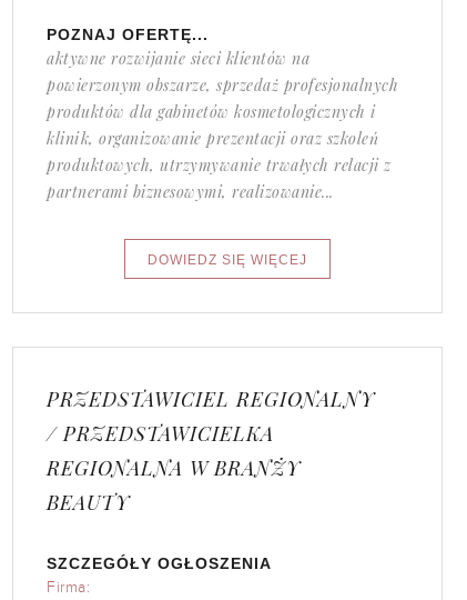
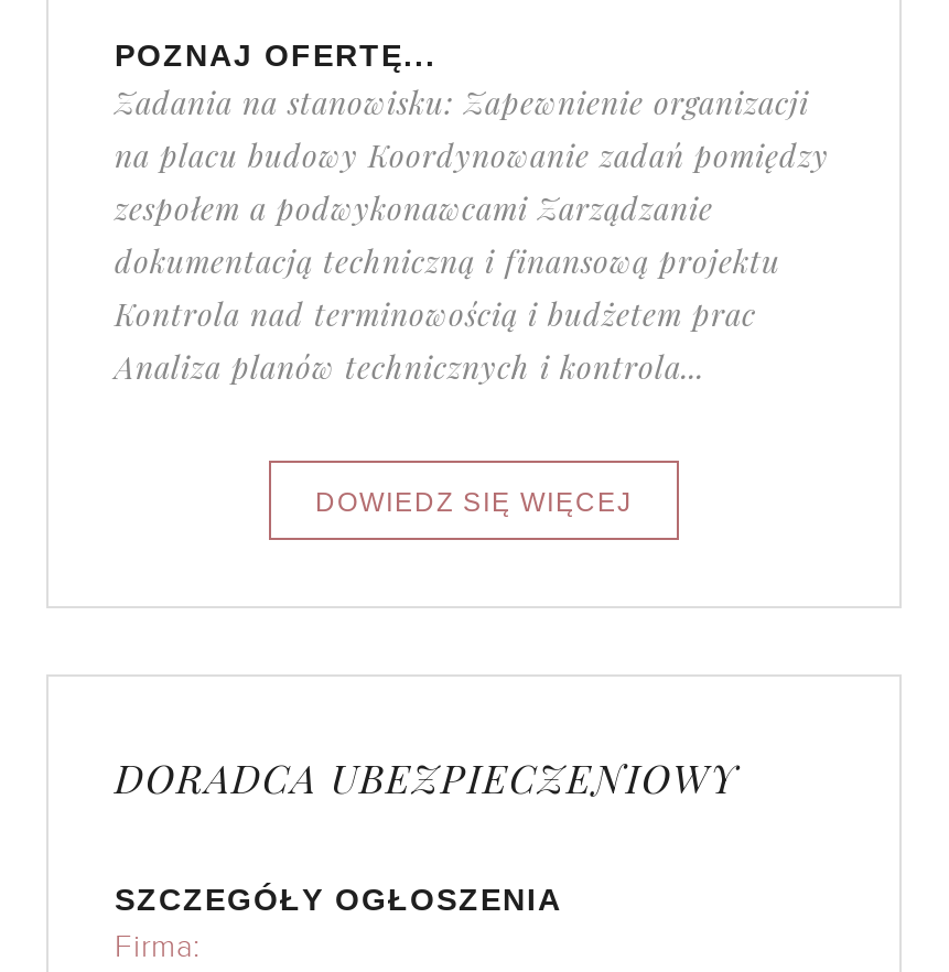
- aktywne rozwijanie sieci klientów na
- powierzonym obszarze, sprzedaż profesjonalnych
- produktów dla gabinetów kosmetologicznych i
- klinik, organizowanie prezentacji oraz szkoleń
- produktowych, utrzymywanie trwałych relacji z
- partnerami biznesowymi, realizowanie...
+ Zadania na stanowisku: Zapewnienie organizacji
+ na placu budowy Koordynowanie zadań pomiędzy
+ zespołem a podwykonawcami Zarządzanie
+ dokumentacją techniczną i finansową projektu
+ Kontrola nad terminowością i budżetem prac
+ Analiza planów technicznych i kontrola...

- PRZEDSTAWICIEL REGIONALNY
- / PRZEDSTAWICIELKA
- REGIONALNA W BRANŻY
- BEAUTY
+ DORADCA UBEZPIECZENIOWY
